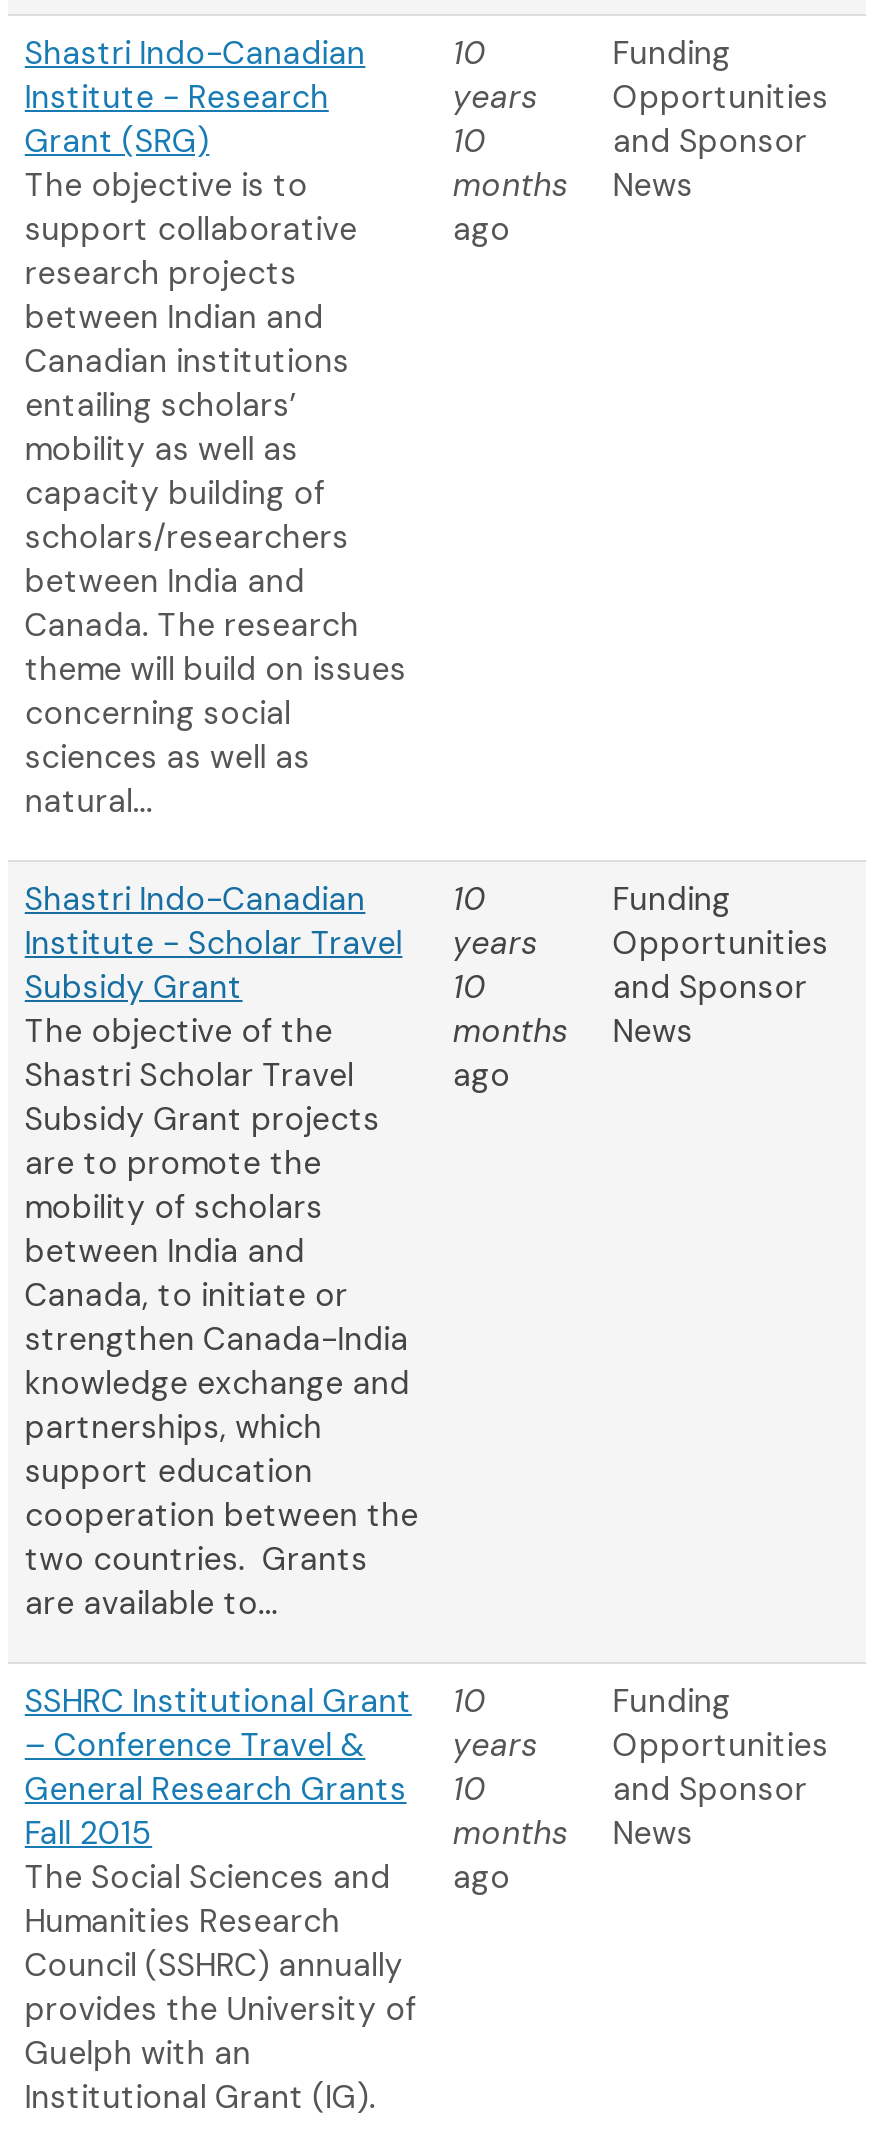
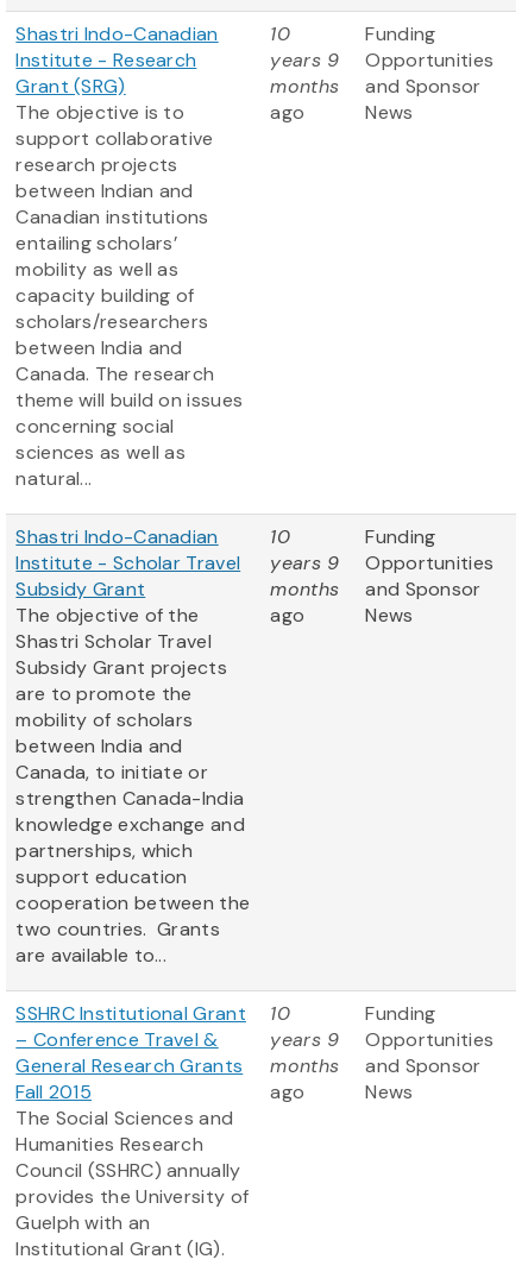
- years
- 10
+ years 9

moved up: months | ago

- years
- 10
+ years 9

moved up: months | ago

- years
- 10
+ years 9

moved up: months | ago
